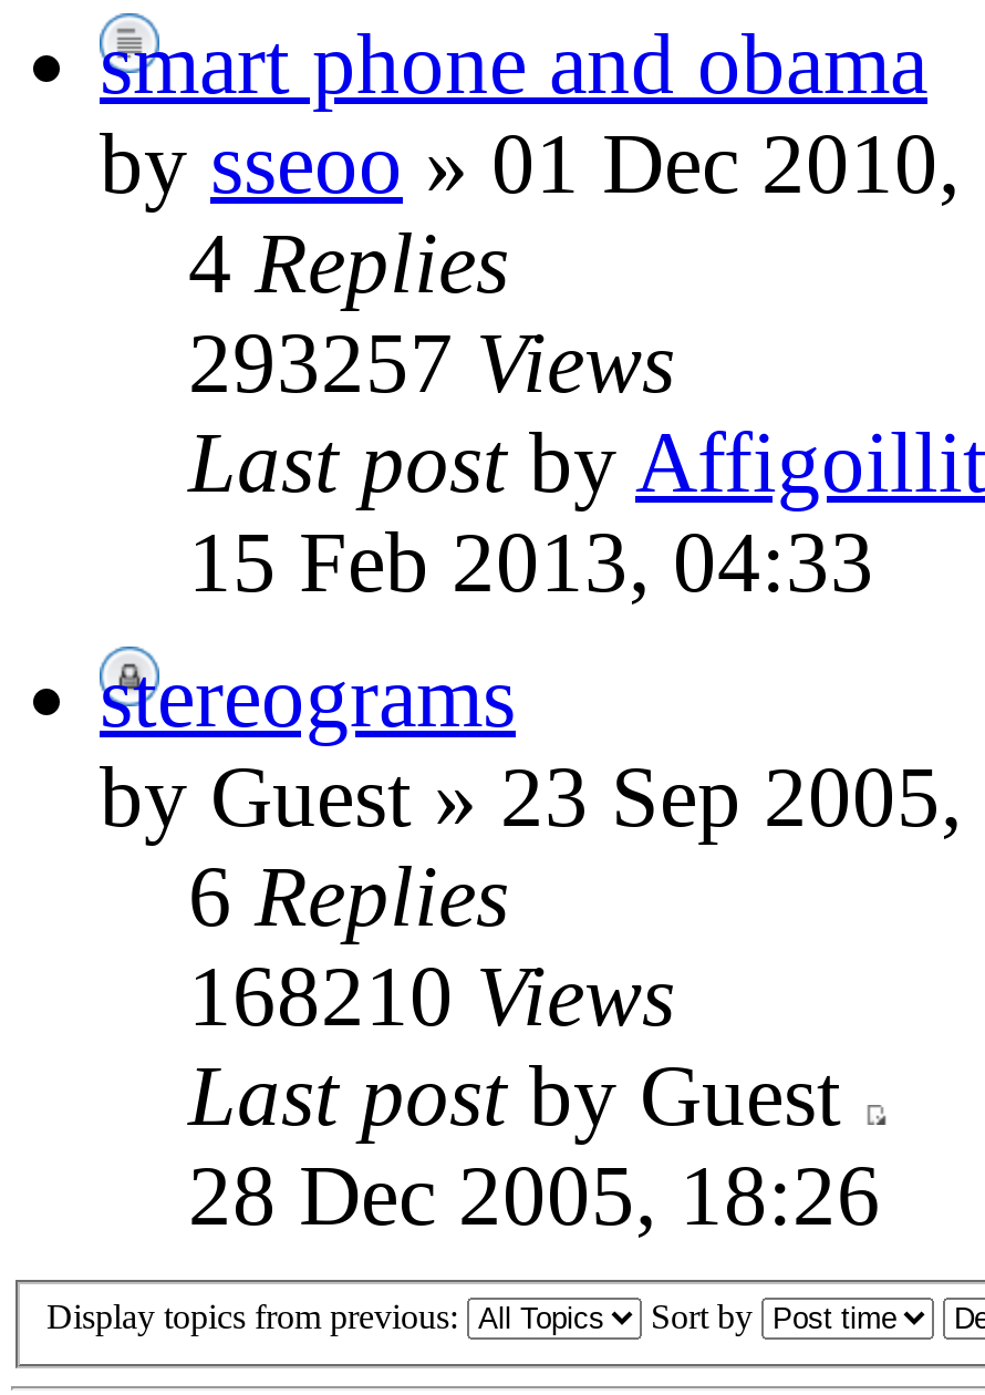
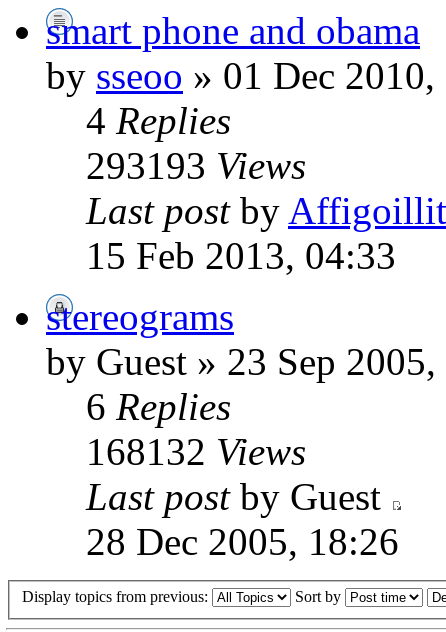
- 293257 Views
+ 293193 Views

- 168210 Views
+ 168132 Views
